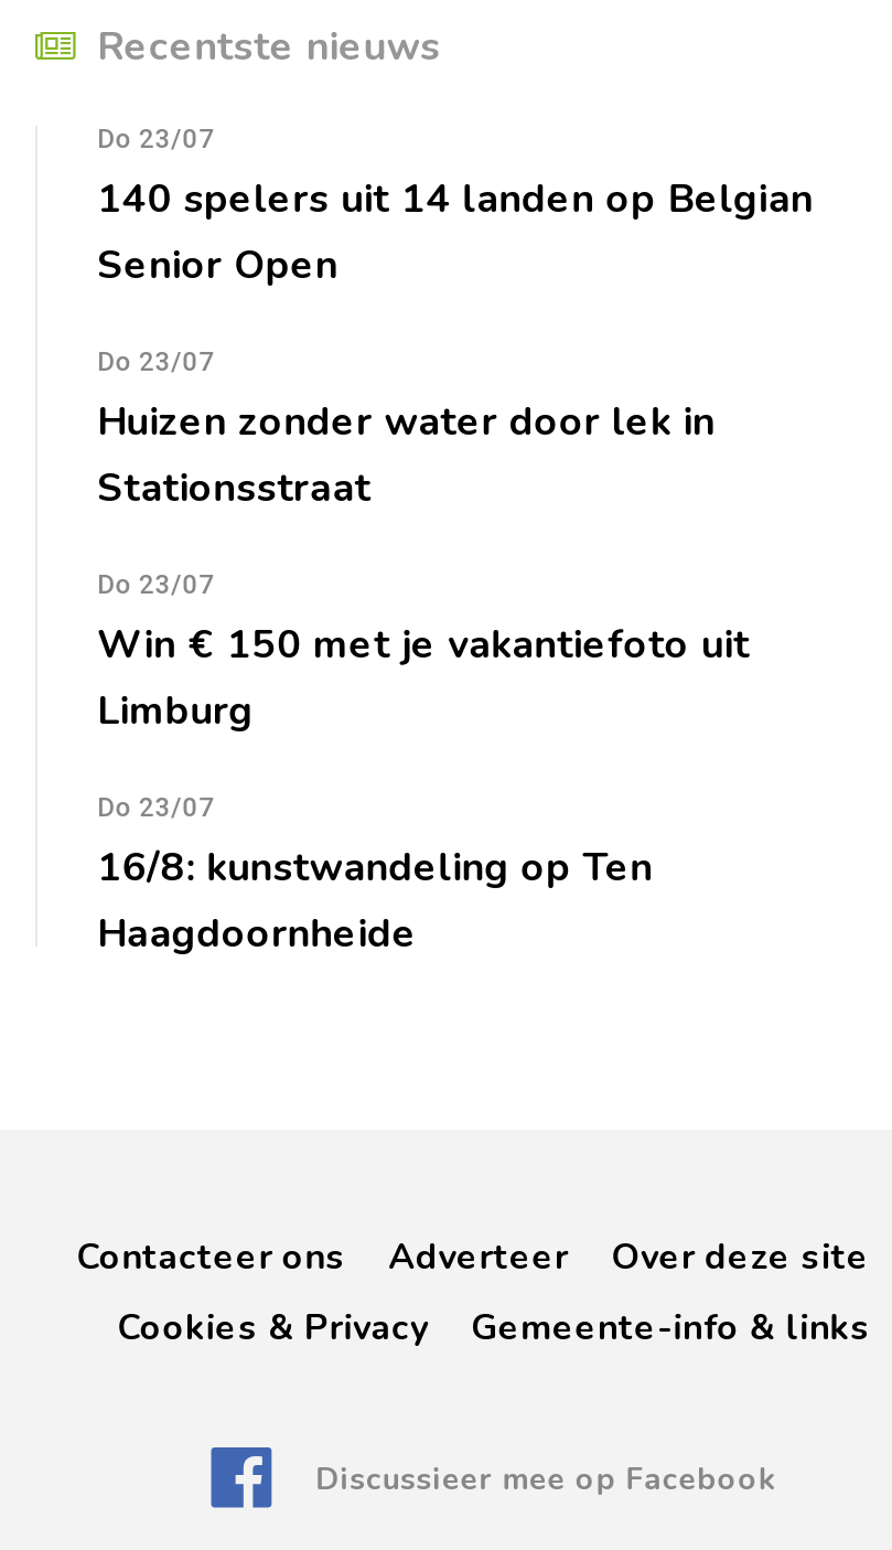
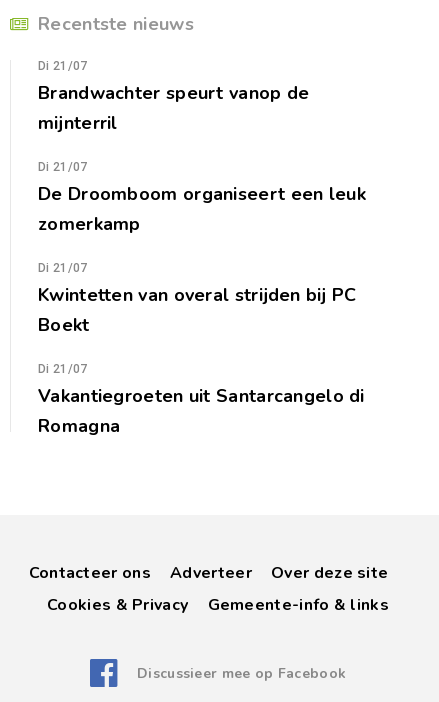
- Do 23/07
- 140 spelers uit 14 landen op Belgian
- Senior Open
+ Di 21/07
+ Brandwachter speurt vanop de
+ mijnterril

- Do 23/07
- Huizen zonder water door lek in
- Stationsstraat
+ Di 21/07
+ De Droomboom organiseert een leuk
+ zomerkamp

- Do 23/07
- Win € 150 met je vakantiefoto uit
- Limburg
+ Di 21/07
+ Kwintetten van overal strijden bij PC
+ Boekt

- Do 23/07
- 16/8: kunstwandeling op Ten
- Haagdoornheide
+ Di 21/07
+ Vakantiegroeten uit Santarcangelo di
+ Romagna
